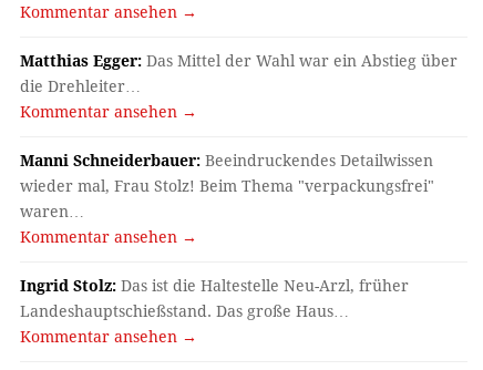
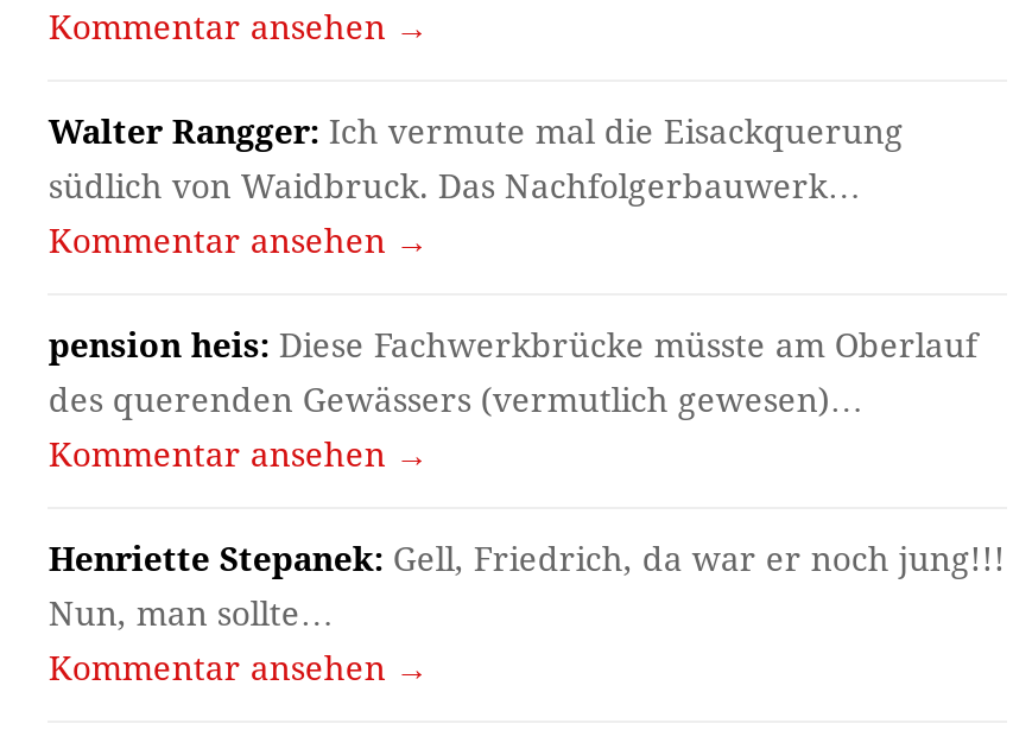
- Matthias Egger: Das Mittel der Wahl war ein Abstieg über
- die Drehleiter…
+ Walter Rangger: Ich vermute mal die Eisackquerung
+ südlich von Waidbruck. Das Nachfolgerbauwerk…

- Manni Schneiderbauer: Beeindruckendes Detailwissen
- wieder mal, Frau Stolz! Beim Thema "verpackungsfrei"
- waren…
+ pension heis: Diese Fachwerkbrücke müsste am Oberlauf
+ des querenden Gewässers (vermutlich gewesen)…

- Ingrid Stolz: Das ist die Haltestelle Neu-Arzl, früher
- Landeshauptschießstand. Das große Haus…
+ Henriette Stepanek: Gell, Friedrich, da war er noch jung!!!
+ Nun, man sollte…
